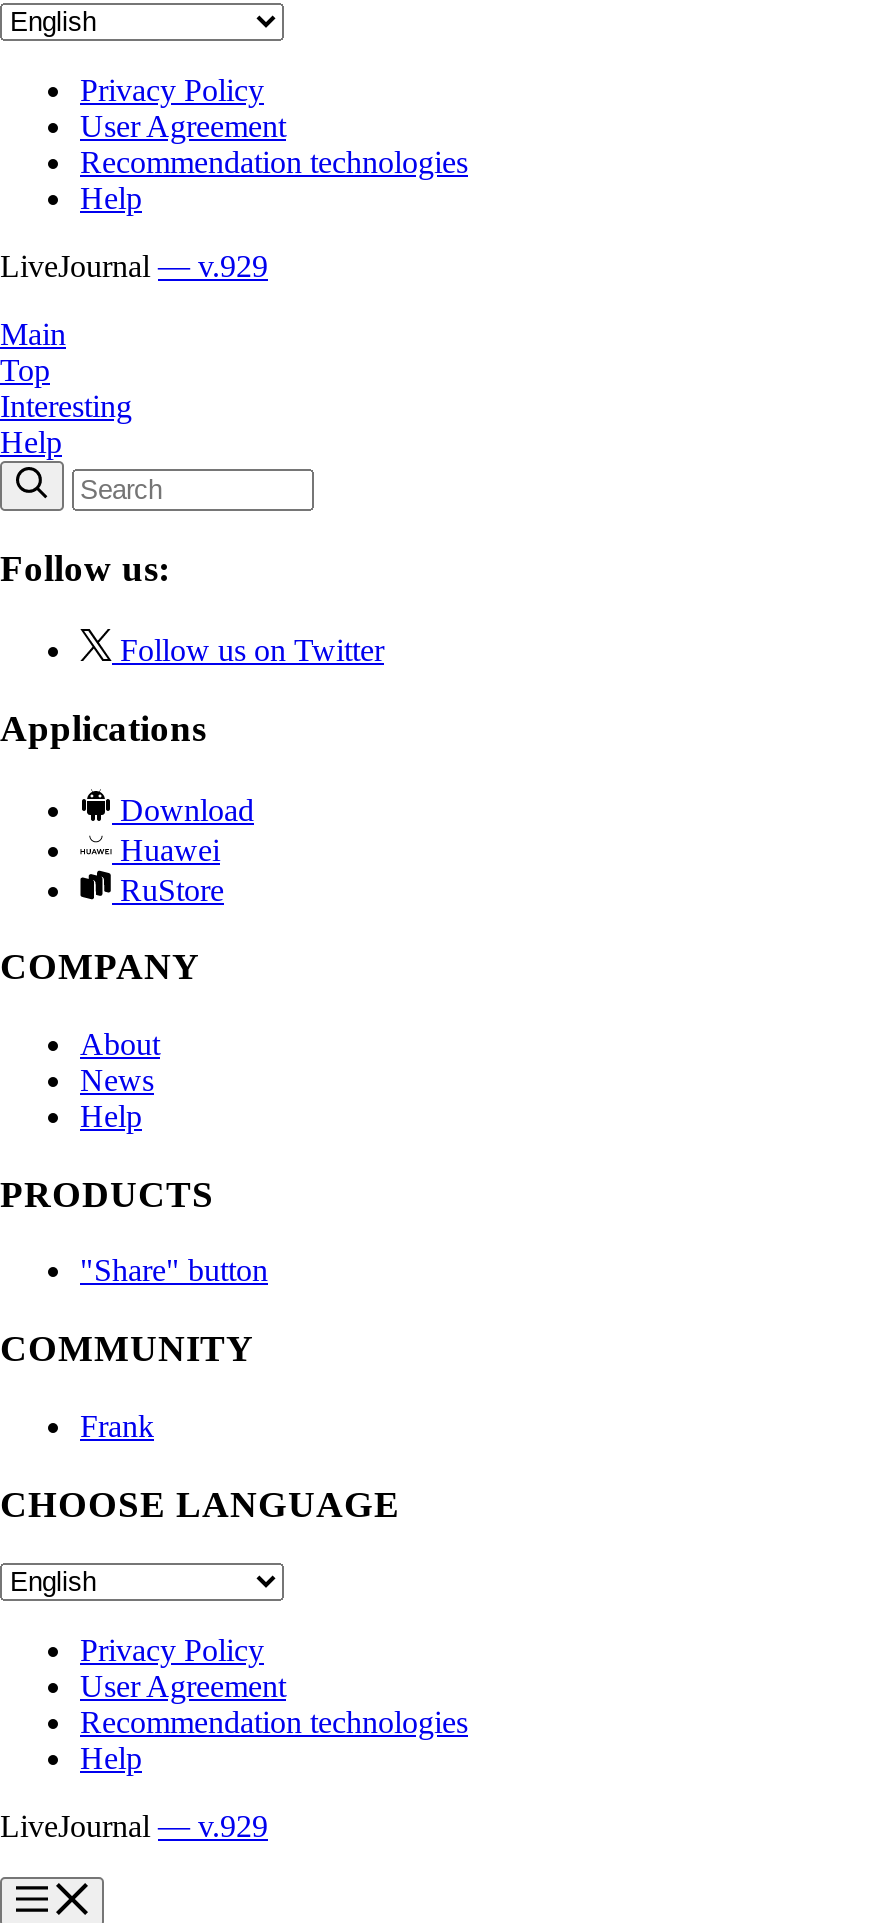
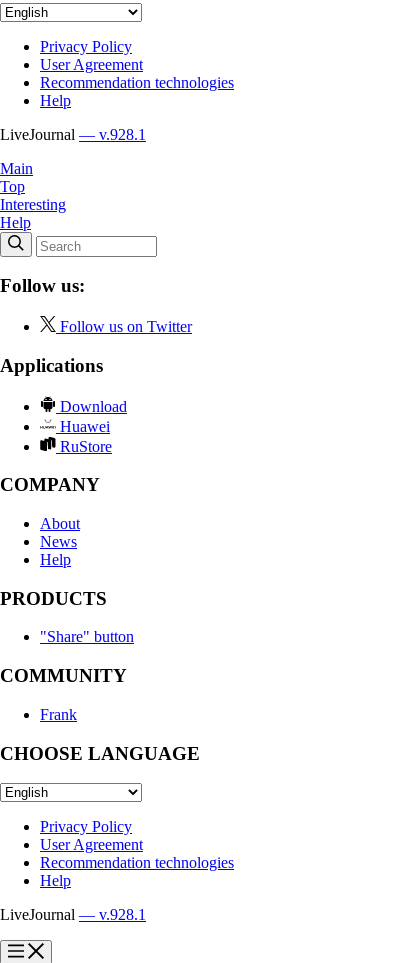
- LiveJournal — v.929
+ LiveJournal — v.928.1

- LiveJournal — v.929
+ LiveJournal — v.928.1
